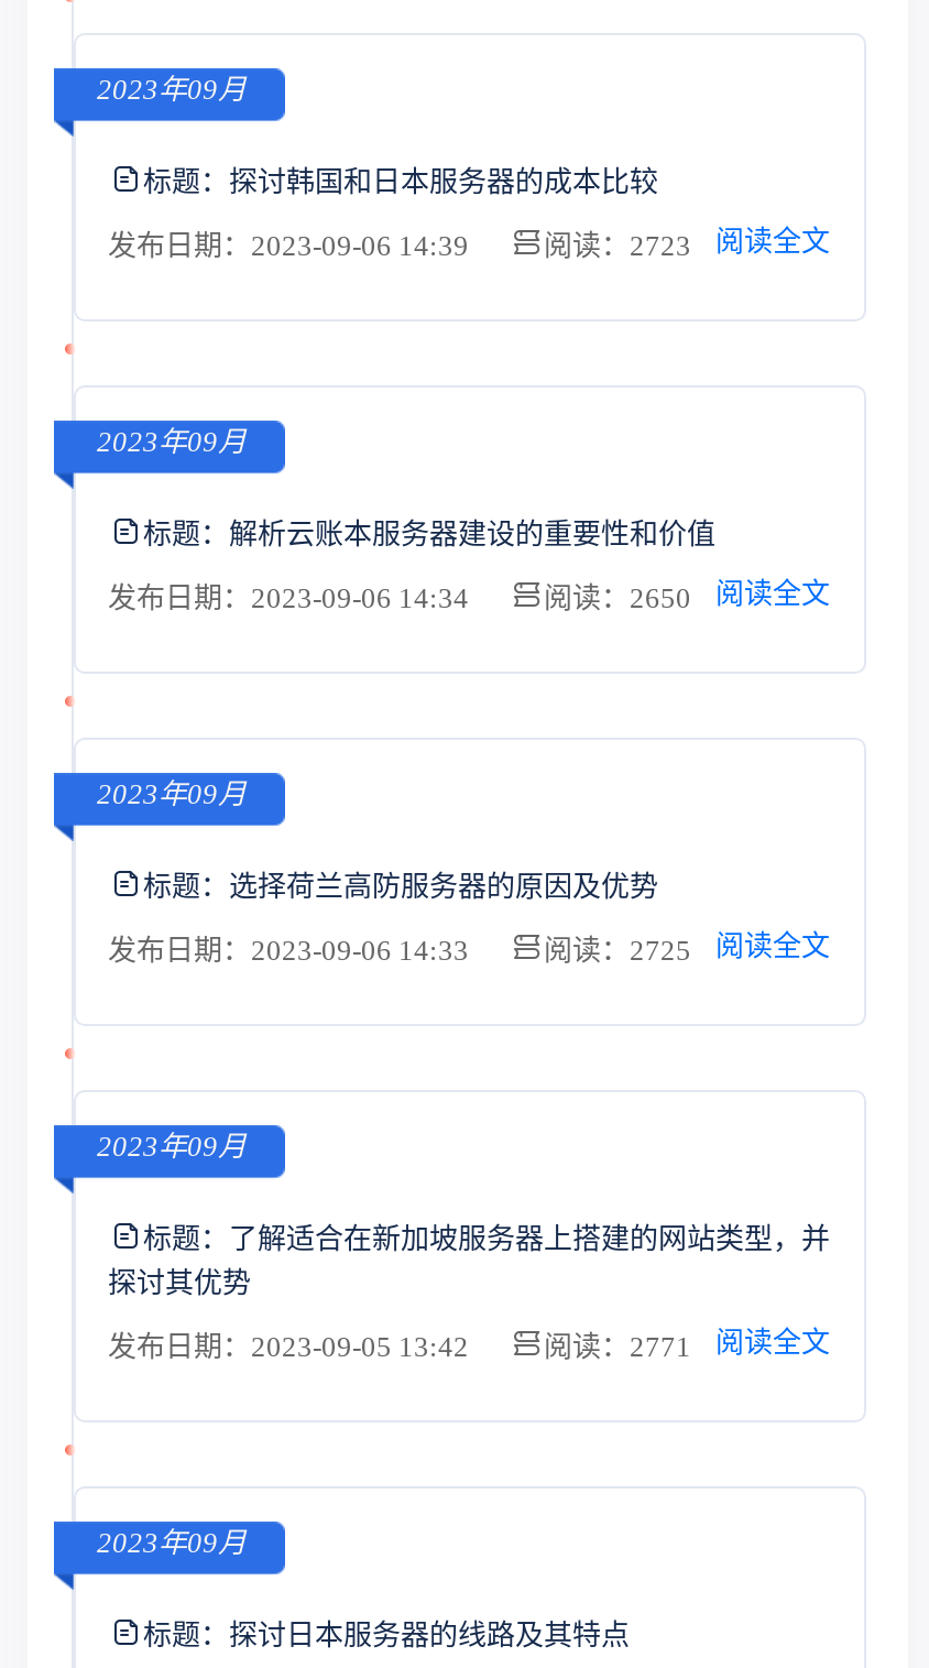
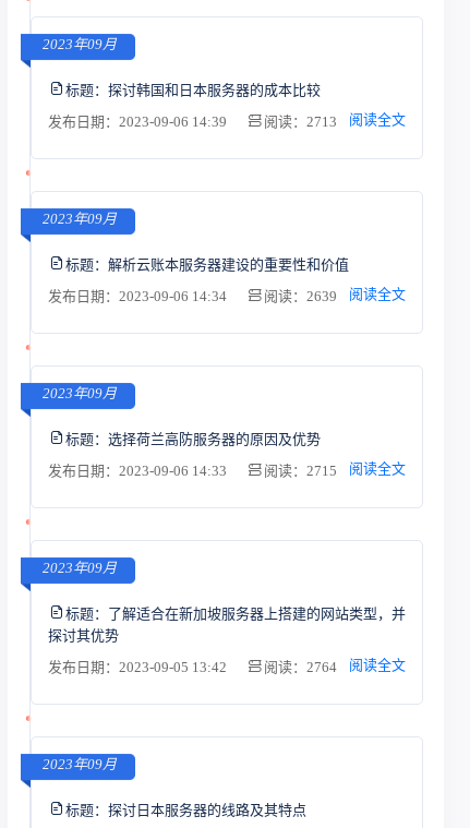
- 阅读：2723 阅读全文
+ 阅读：2713 阅读全文

- 阅读：2650 阅读全文
+ 阅读：2639 阅读全文

- 阅读：2725 阅读全文
+ 阅读：2715 阅读全文

- 阅读：2771 阅读全文
+ 阅读：2764 阅读全文
